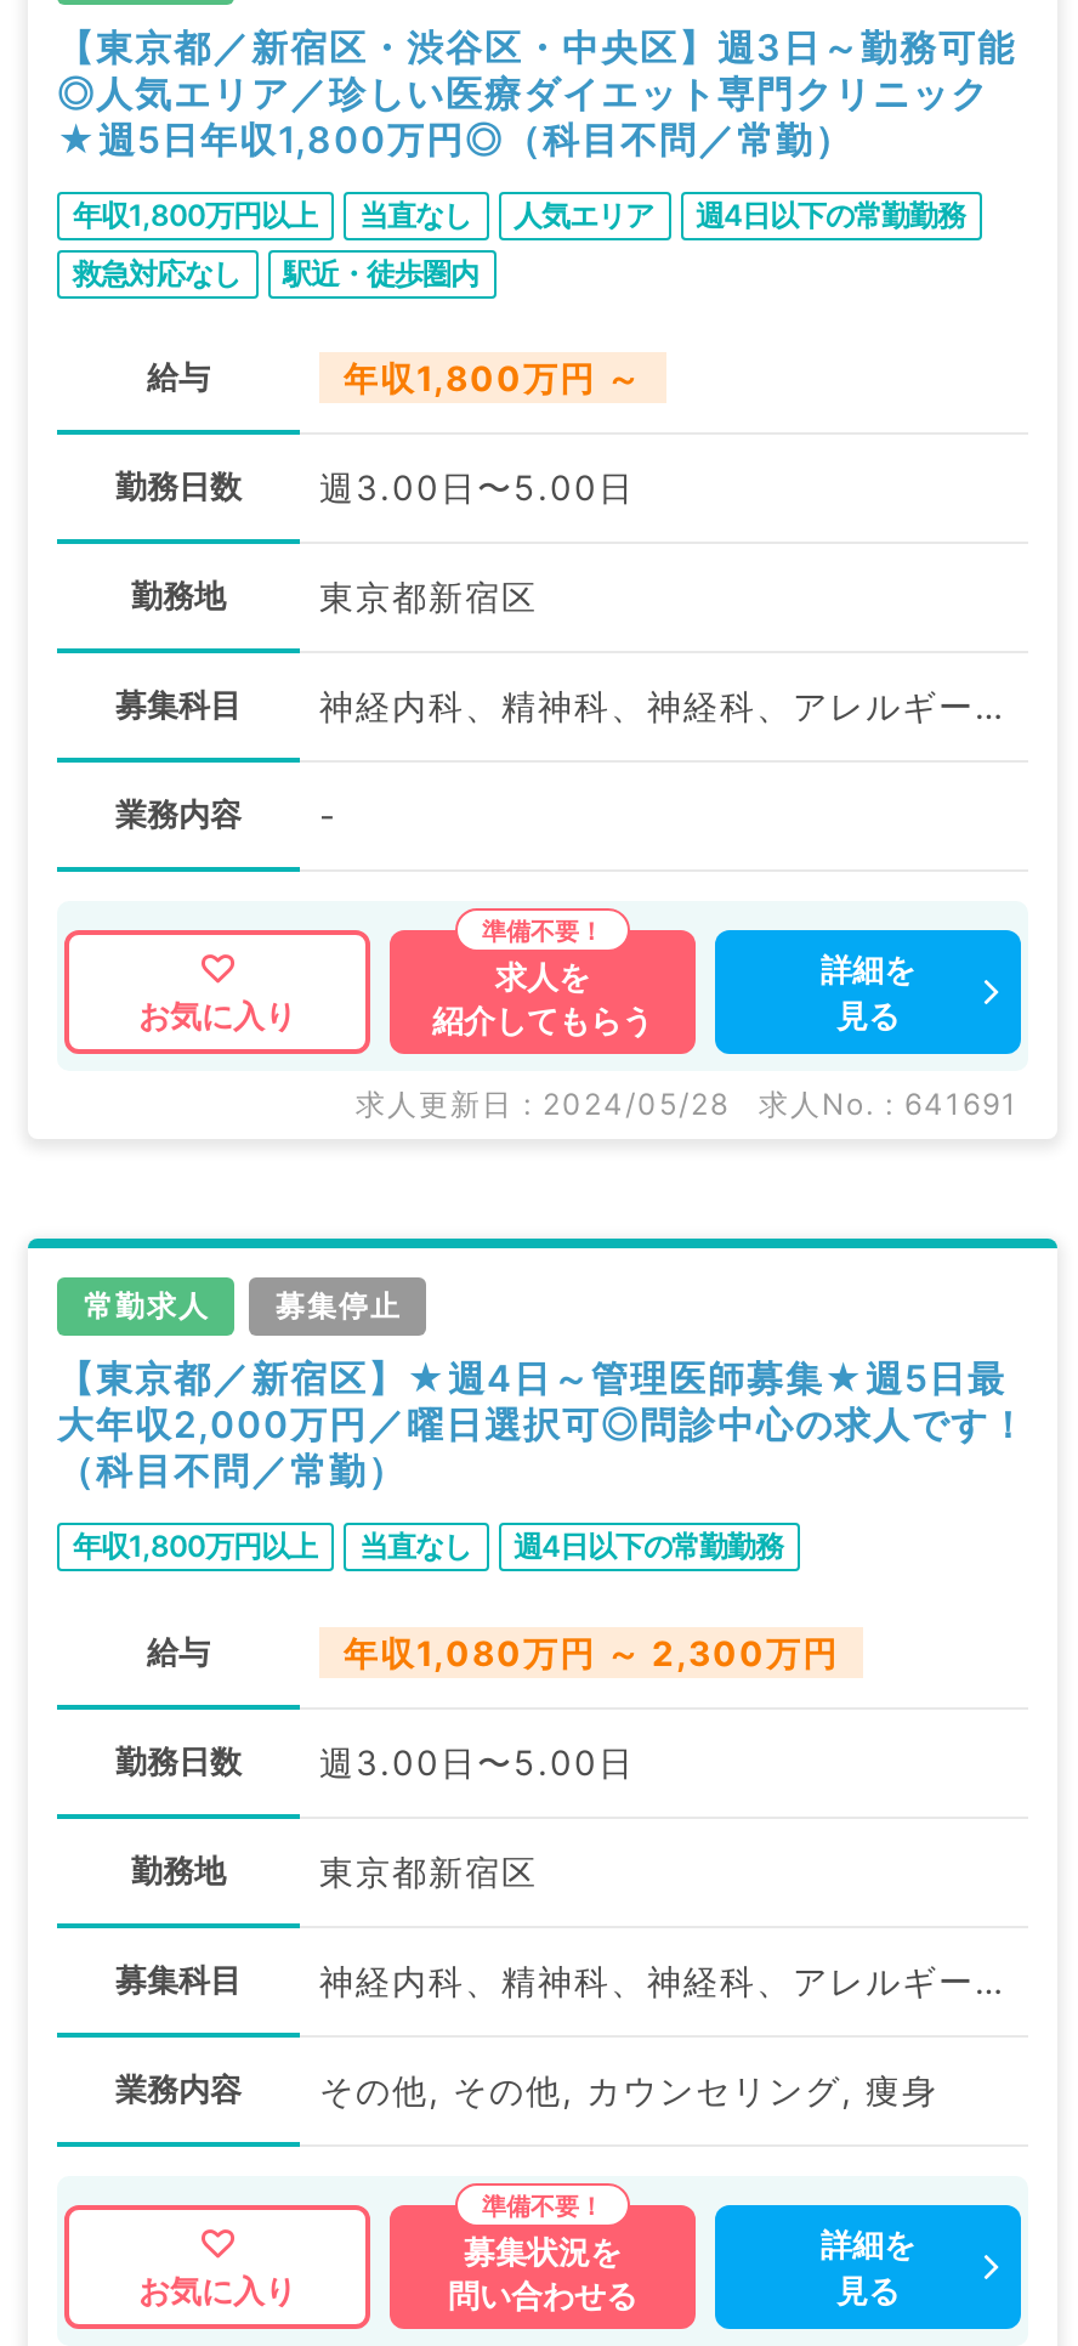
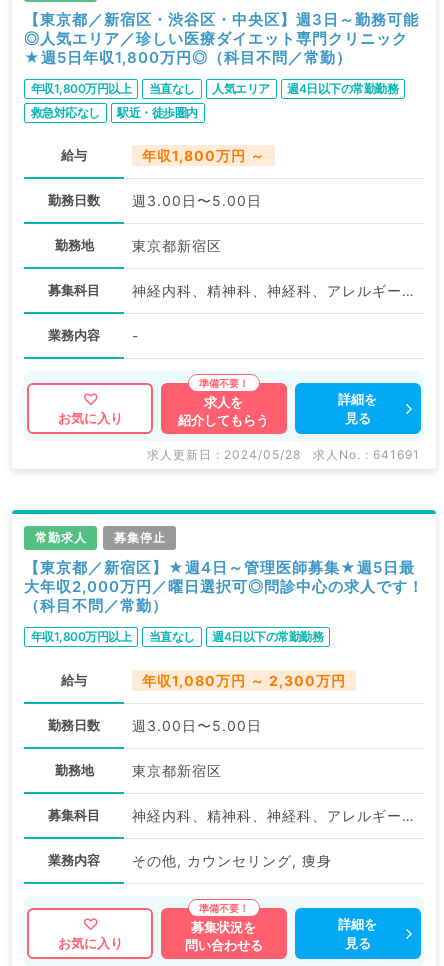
- その他, その他, カウンセリング, 痩身
+ その他, カウンセリング, 痩身
